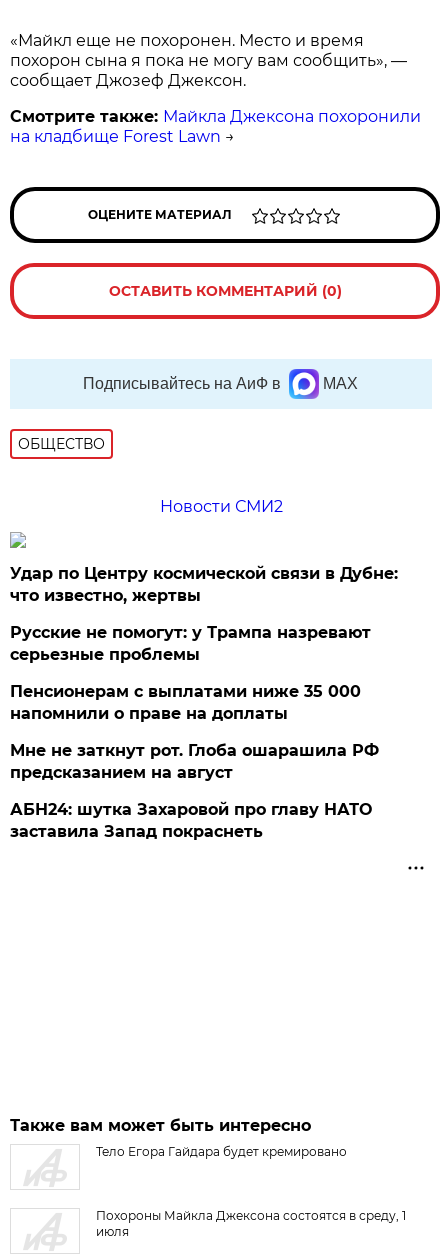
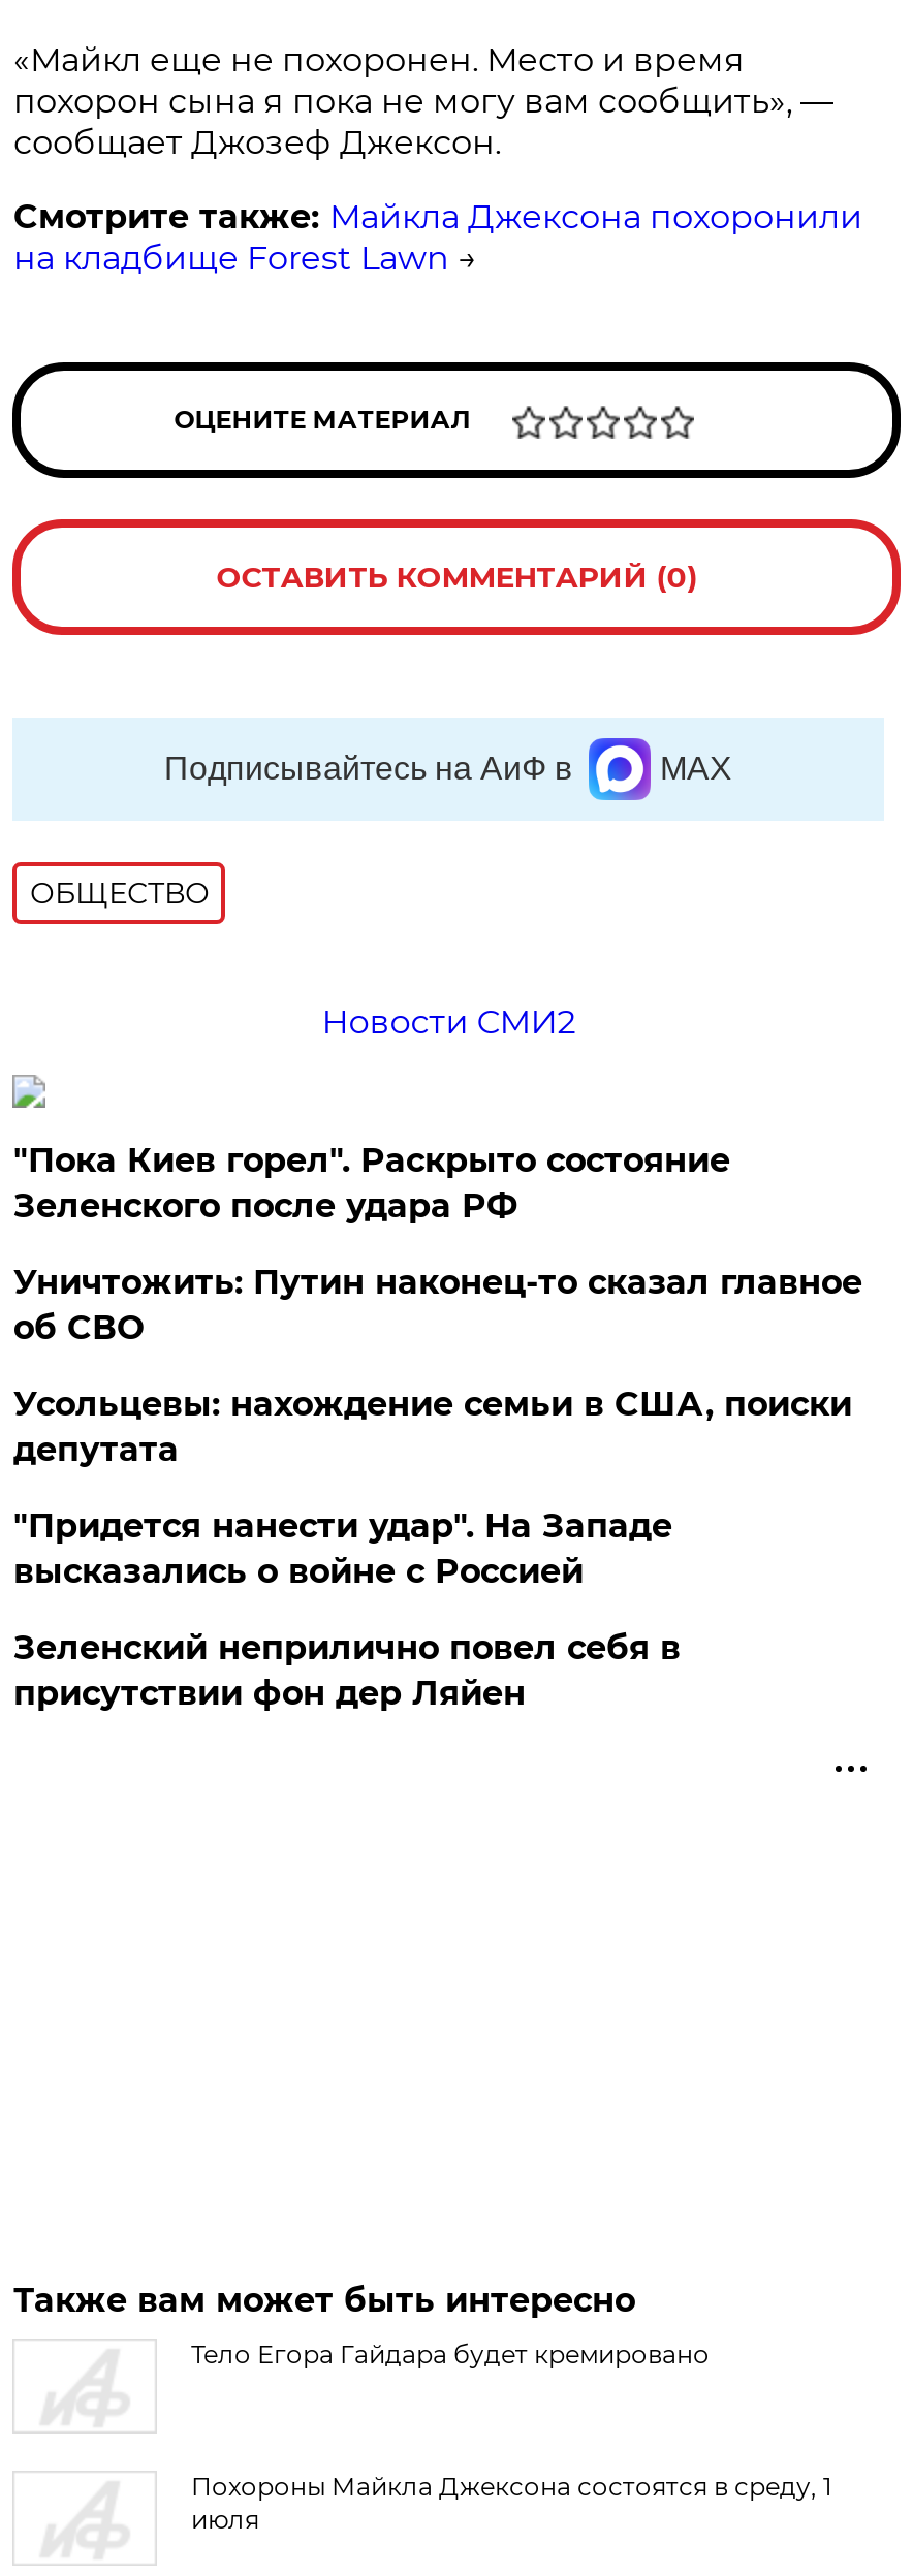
- Удар по Центру космической связи в Дубне:
- что известно, жертвы
+ "Пока Киев горел". Раскрыто состояние
+ Зеленского после удара РФ

- Русские не помогут: у Трампа назревают
- серьезные проблемы
+ Уничтожить: Путин наконец-то сказал главное
+ об СВО

- Пенсионерам с выплатами ниже 35 000
- напомнили о праве на доплаты
+ Усольцевы: нахождение семьи в США, поиски
+ депутата

- Мне не заткнут рот. Глоба ошарашила РФ
- предсказанием на август
+ "Придется нанести удар". На Западе
+ высказались о войне с Россией

- АБН24: шутка Захаровой про главу НАТО
- заставила Запад покраснеть
+ Зеленский неприлично повел cебя в
+ присутствии фон дер Ляйен
